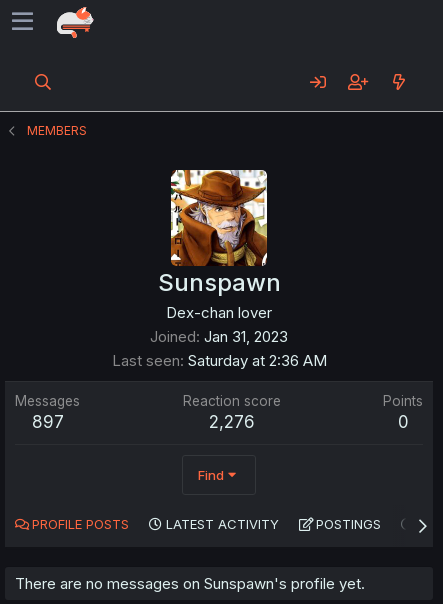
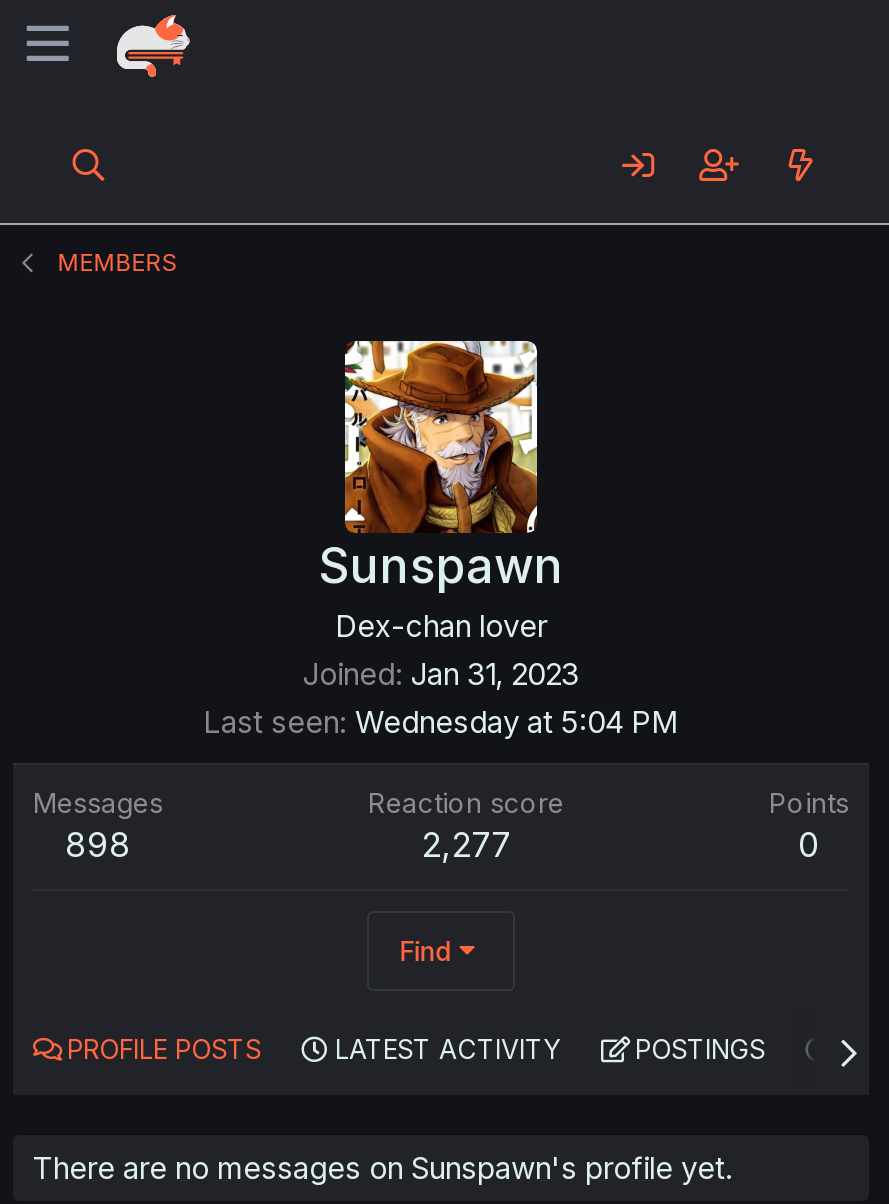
- Last seen Saturday at 2:36 AM
+ Last seen Wednesday at 5:04 PM

- 897
+ 898

- 2,276
+ 2,277
